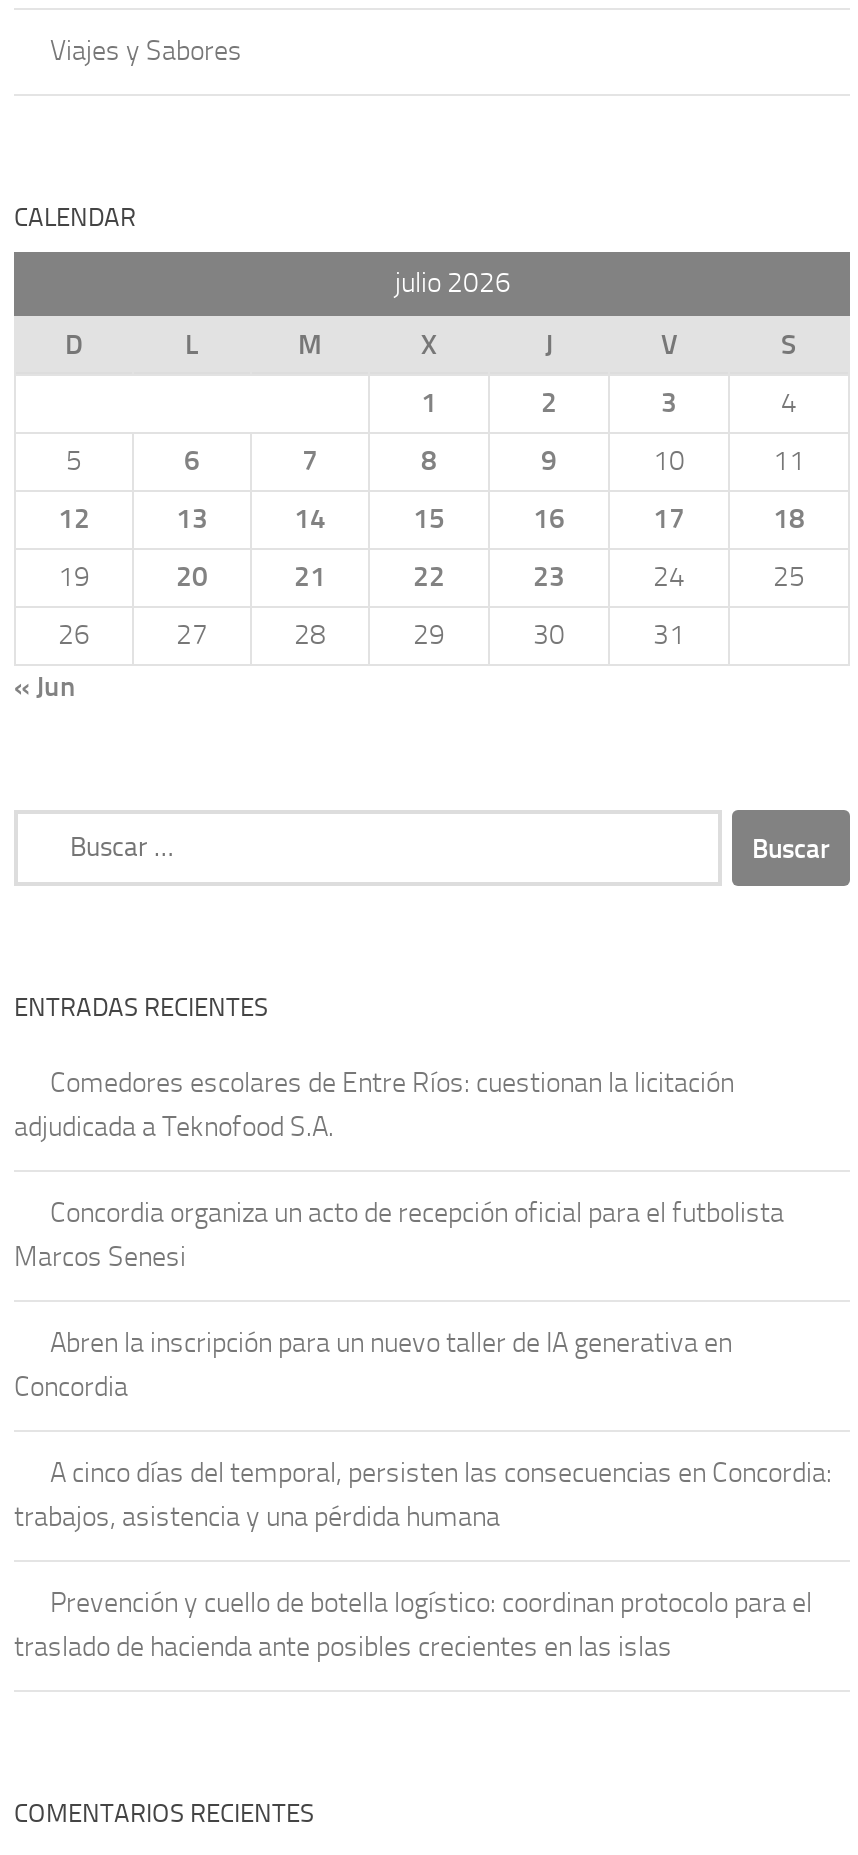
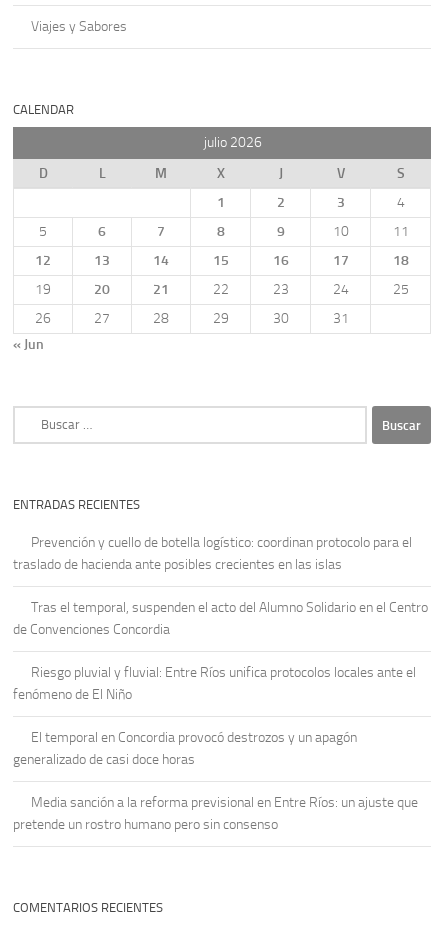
- Comedores escolares de Entre Ríos: cuestionan la licitación
- adjudicada a Teknofood S.A.
- Concordia organiza un acto de recepción oficial para el futbolista
- Marcos Senesi
- Abren la inscripción para un nuevo taller de IA generativa en
- Concordia
- A cinco días del temporal, persisten las consecuencias en Concordia:
- trabajos, asistencia y una pérdida humana

moved up: Prevención y cuello de botella logístico: coordinan protocolo para el | traslado de hacienda ante posibles crecientes en las islas

+ Tras el temporal, suspenden el acto del Alumno Solidario en el Centro
+ de Convenciones Concordia
+ Riesgo pluvial y fluvial: Entre Ríos unifica protocolos locales ante el
+ fenómeno de El Niño
+ El temporal en Concordia provocó destrozos y un apagón
+ generalizado de casi doce horas
+ Media sanción a la reforma previsional en Entre Ríos: un ajuste que
+ pretende un rostro humano pero sin consenso
